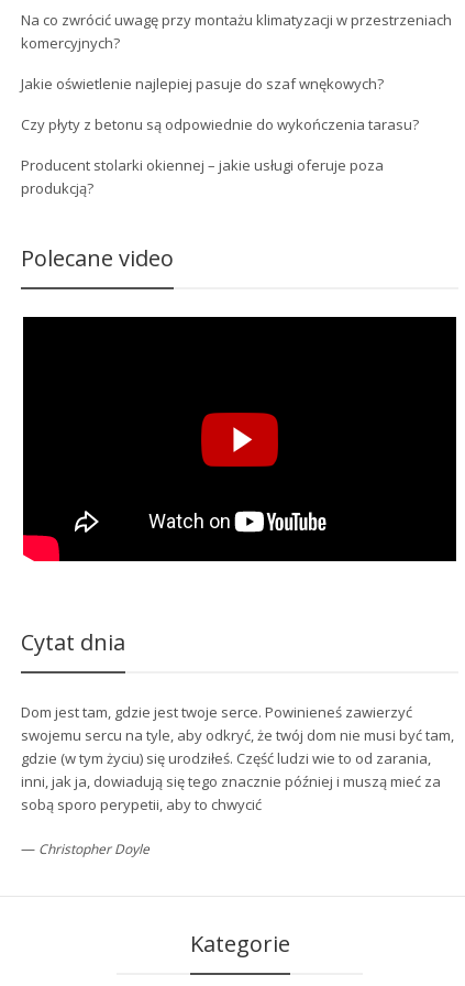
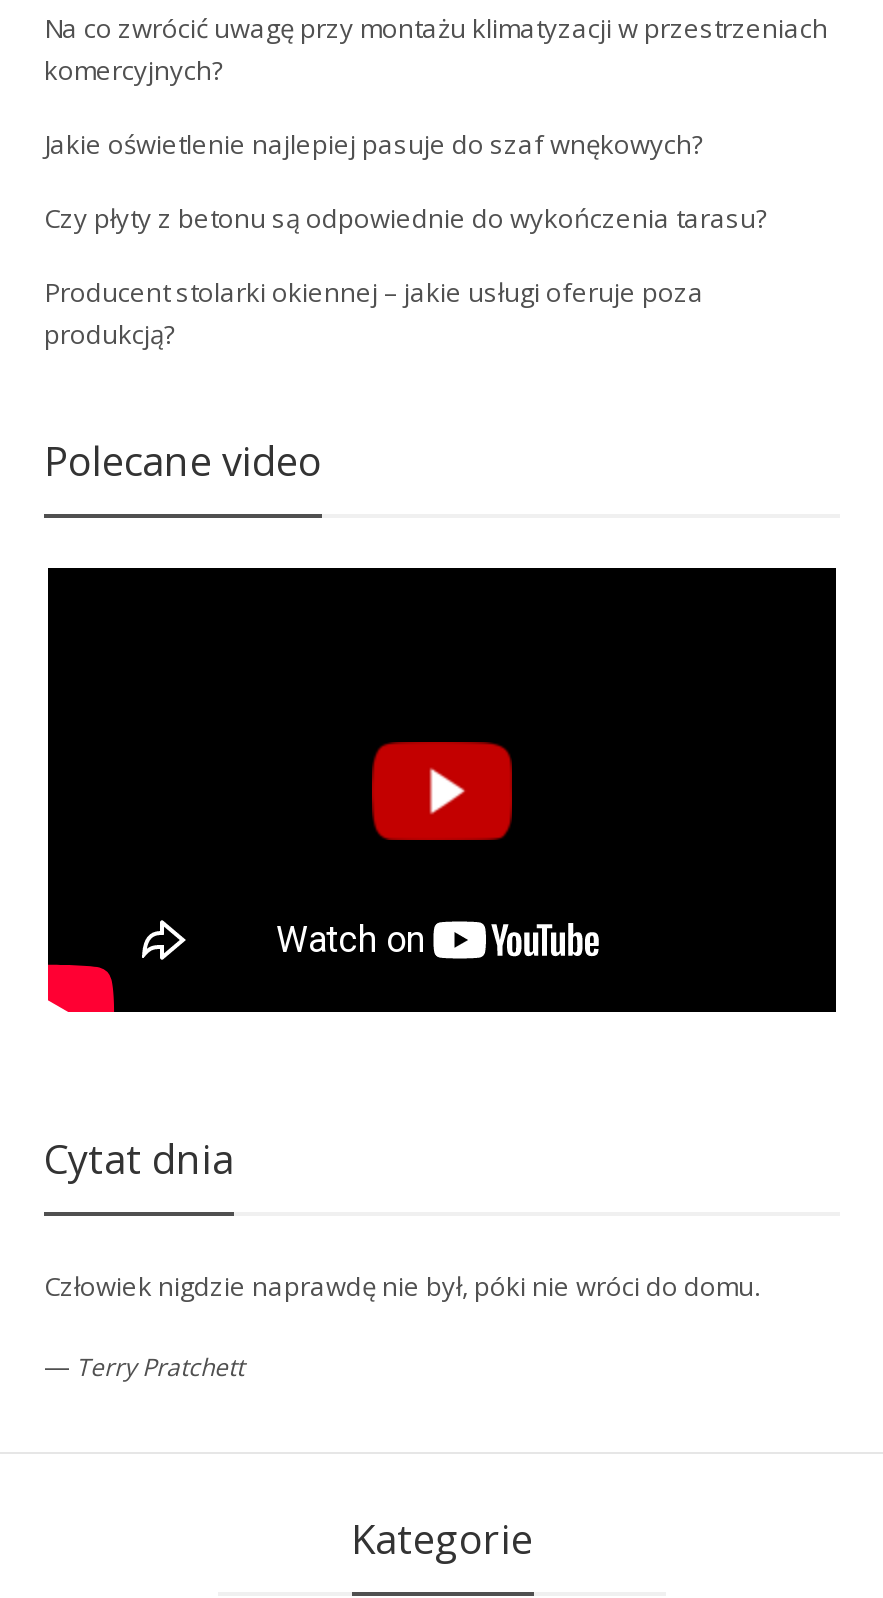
- Dom jest tam, gdzie jest twoje serce. Powinieneś zawierzyć
- swojemu sercu na tyle, aby odkryć, że twój dom nie musi być tam,
- gdzie (w tym życiu) się urodziłeś. Część ludzi wie to od zarania,
- inni, jak ja, dowiadują się tego znacznie później i muszą mieć za
- sobą sporo perypetii, aby to chwycić
+ Człowiek nigdzie naprawdę nie był, póki nie wróci do domu.

- — Christopher Doyle
+ — Terry Pratchett
